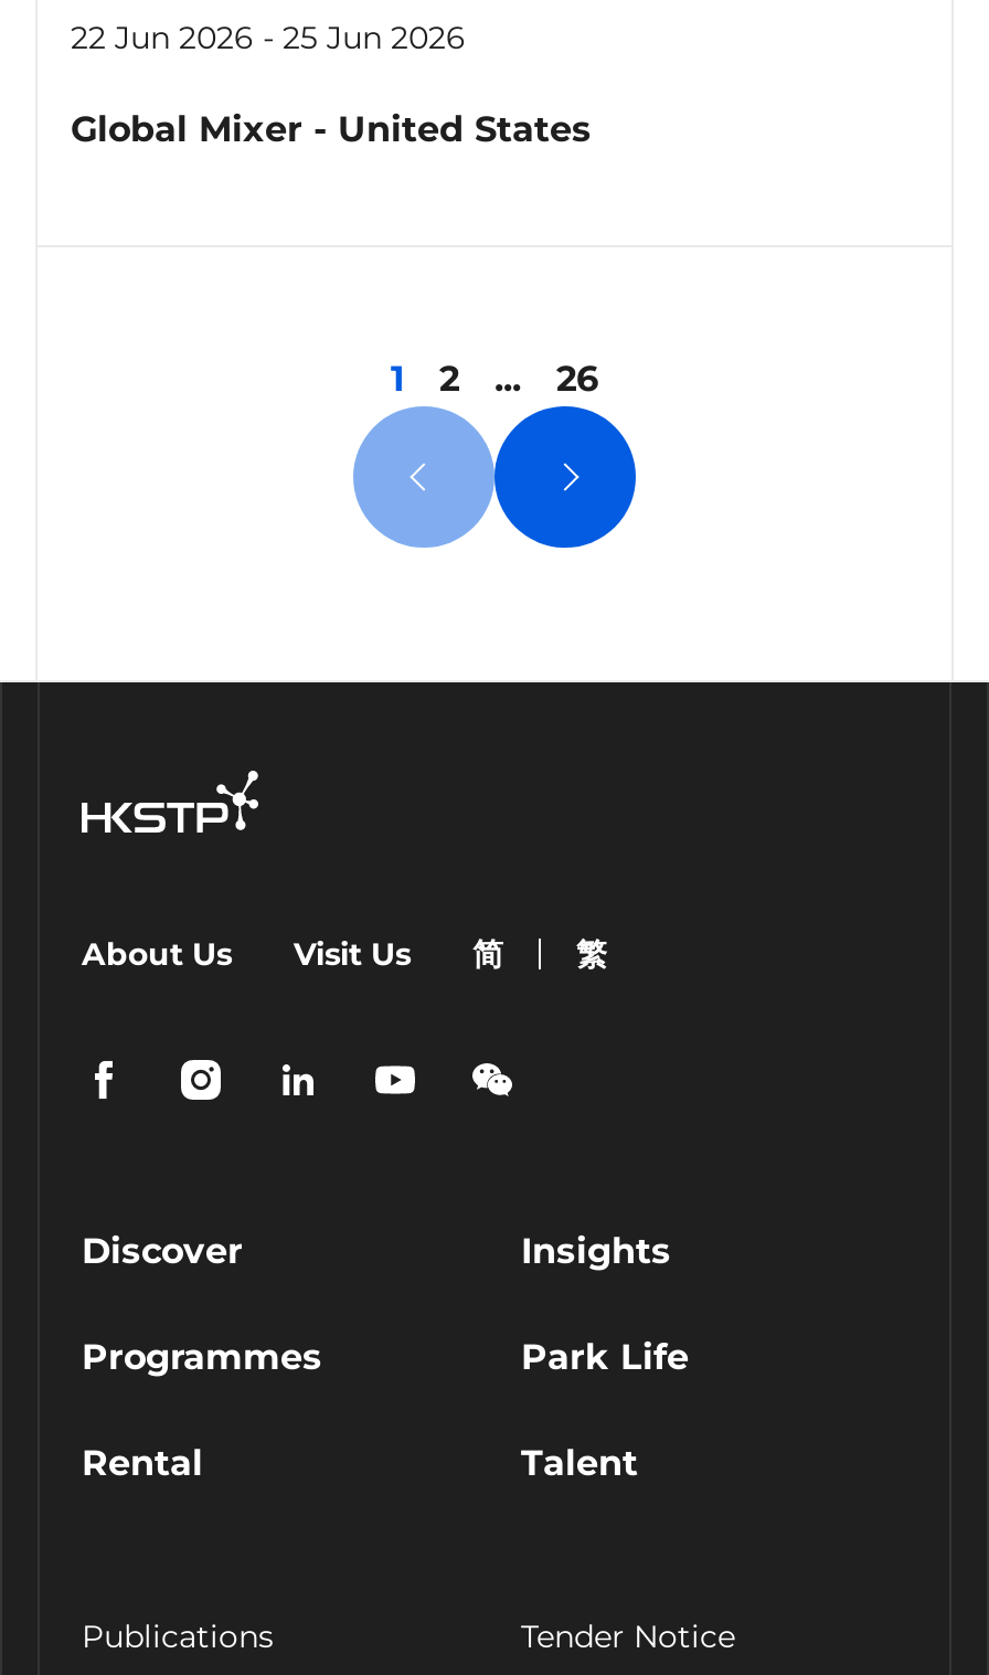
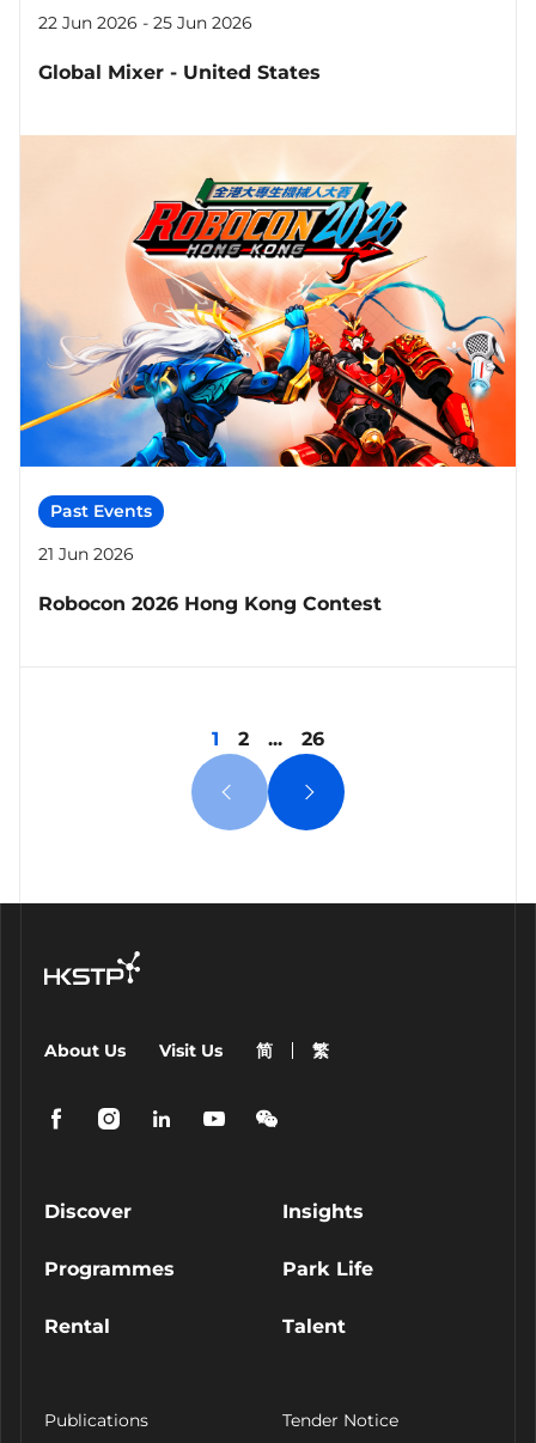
+ [image]
+ Past Events
+ 21 Jun 2026
+ Robocon 2026 Hong Kong Contest
